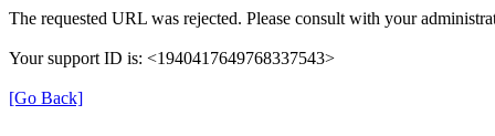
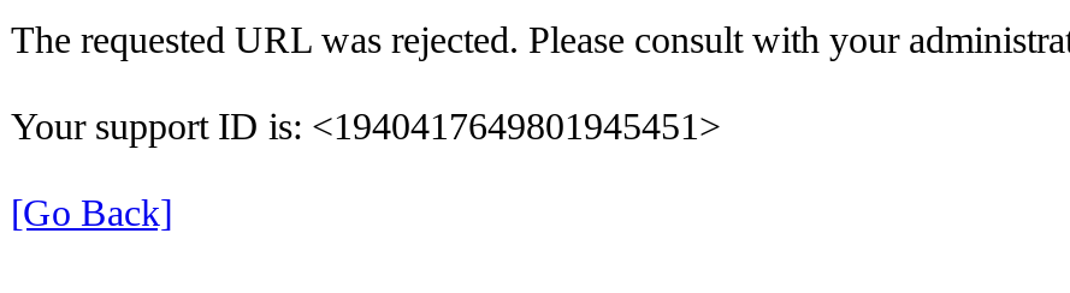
- Your support ID is: <1940417649768337543>
+ Your support ID is: <1940417649801945451>
